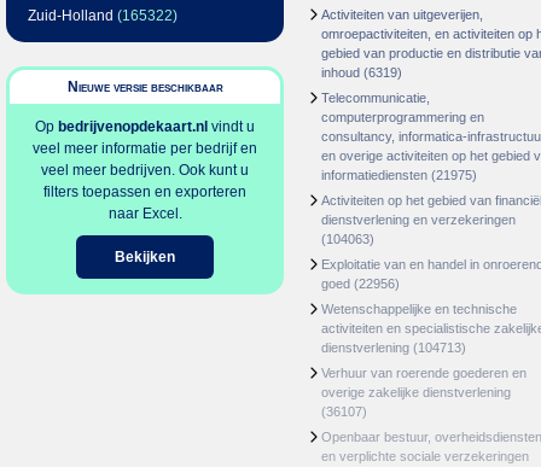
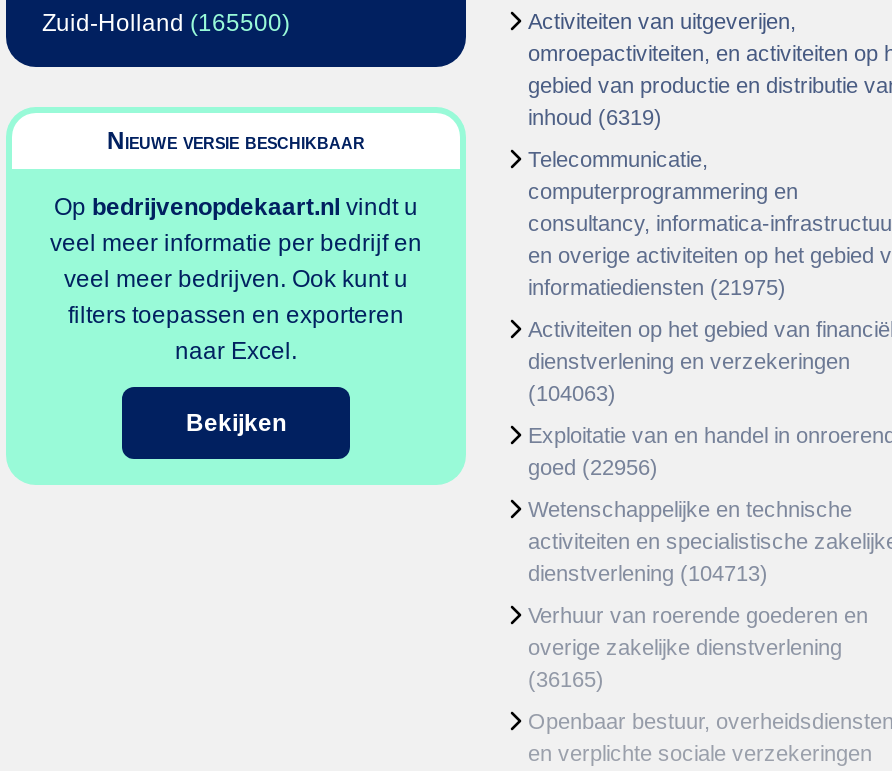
- Zuid-Holland (165322)
+ Zuid-Holland (165500)

- (36107)
+ (36165)
